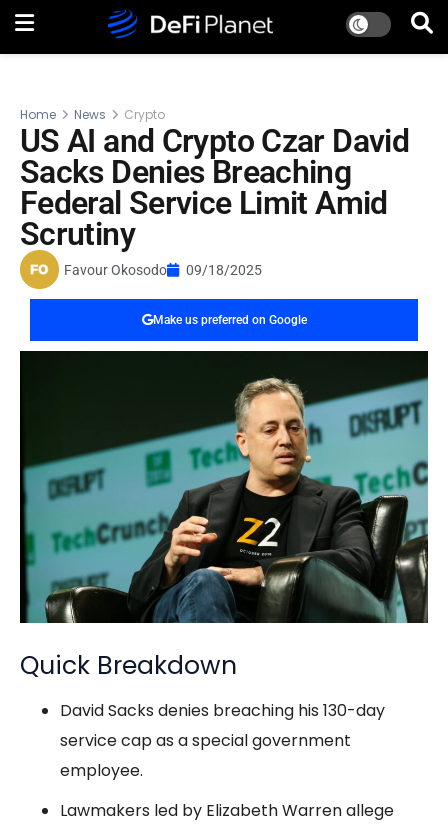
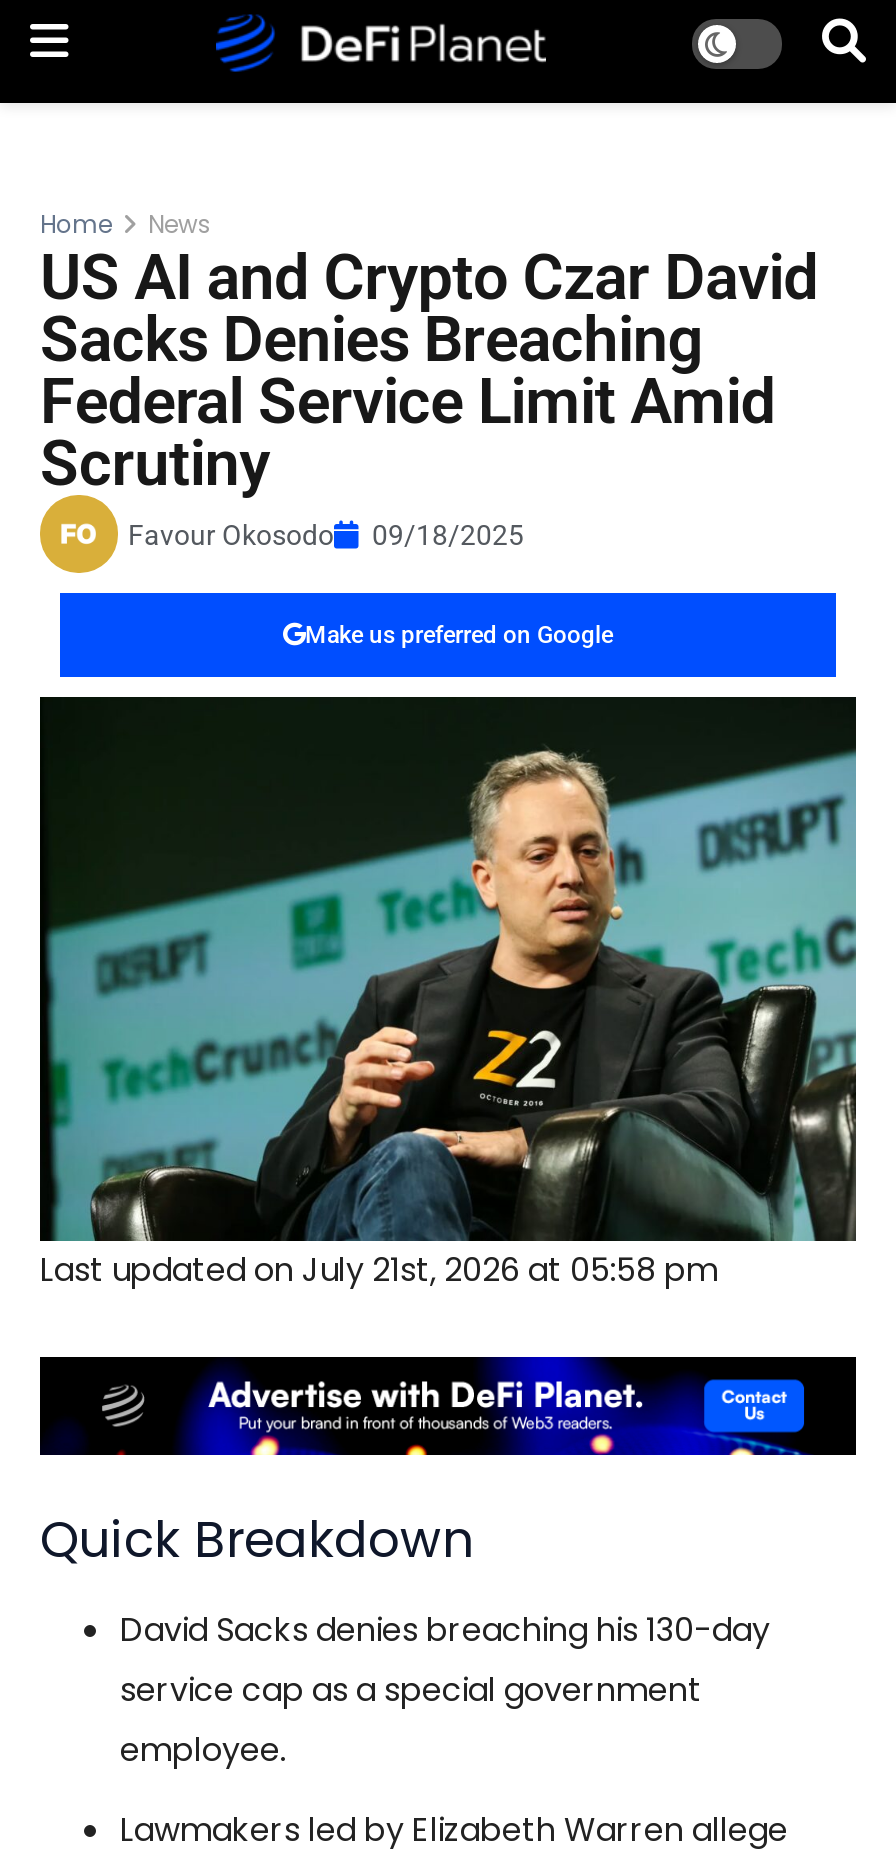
- Crypto

+ Last updated on July 21st, 2026 at 05:58 pm

+ [image]
